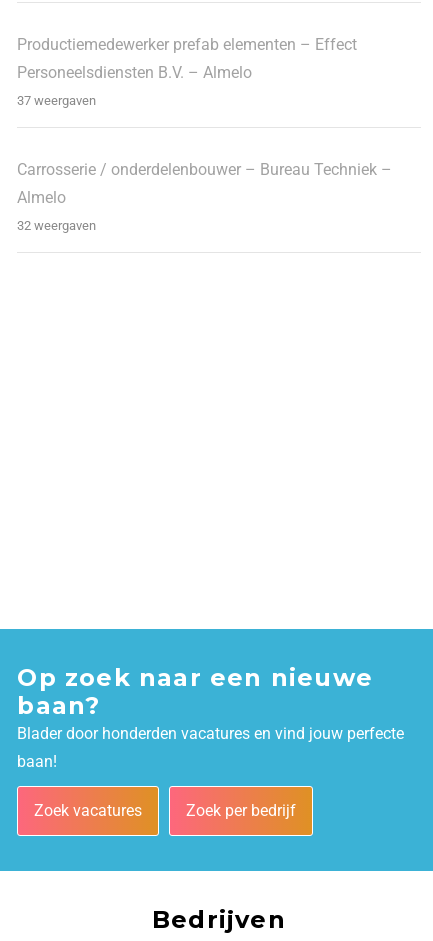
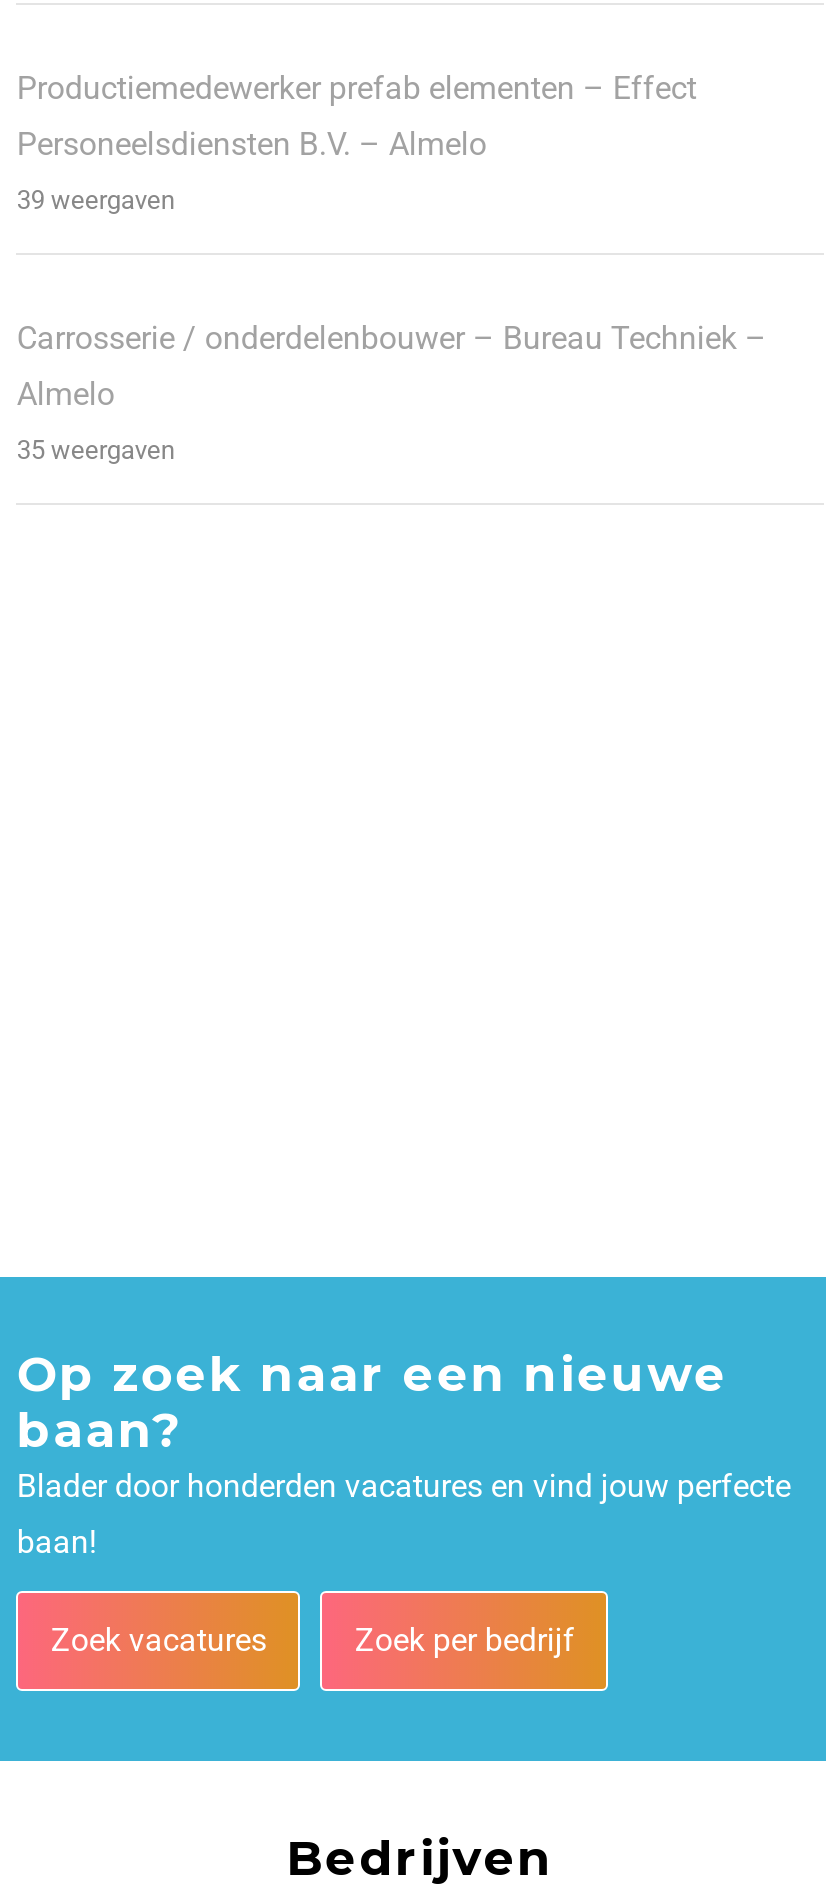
- 37 weergaven
+ 39 weergaven

- 32 weergaven
+ 35 weergaven
